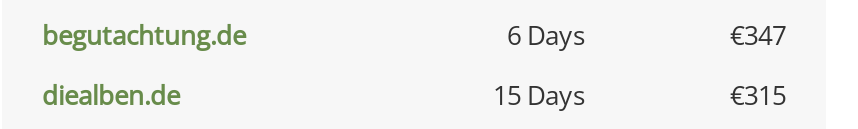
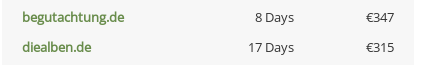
- 6 Days
+ 8 Days

- 15 Days
+ 17 Days
